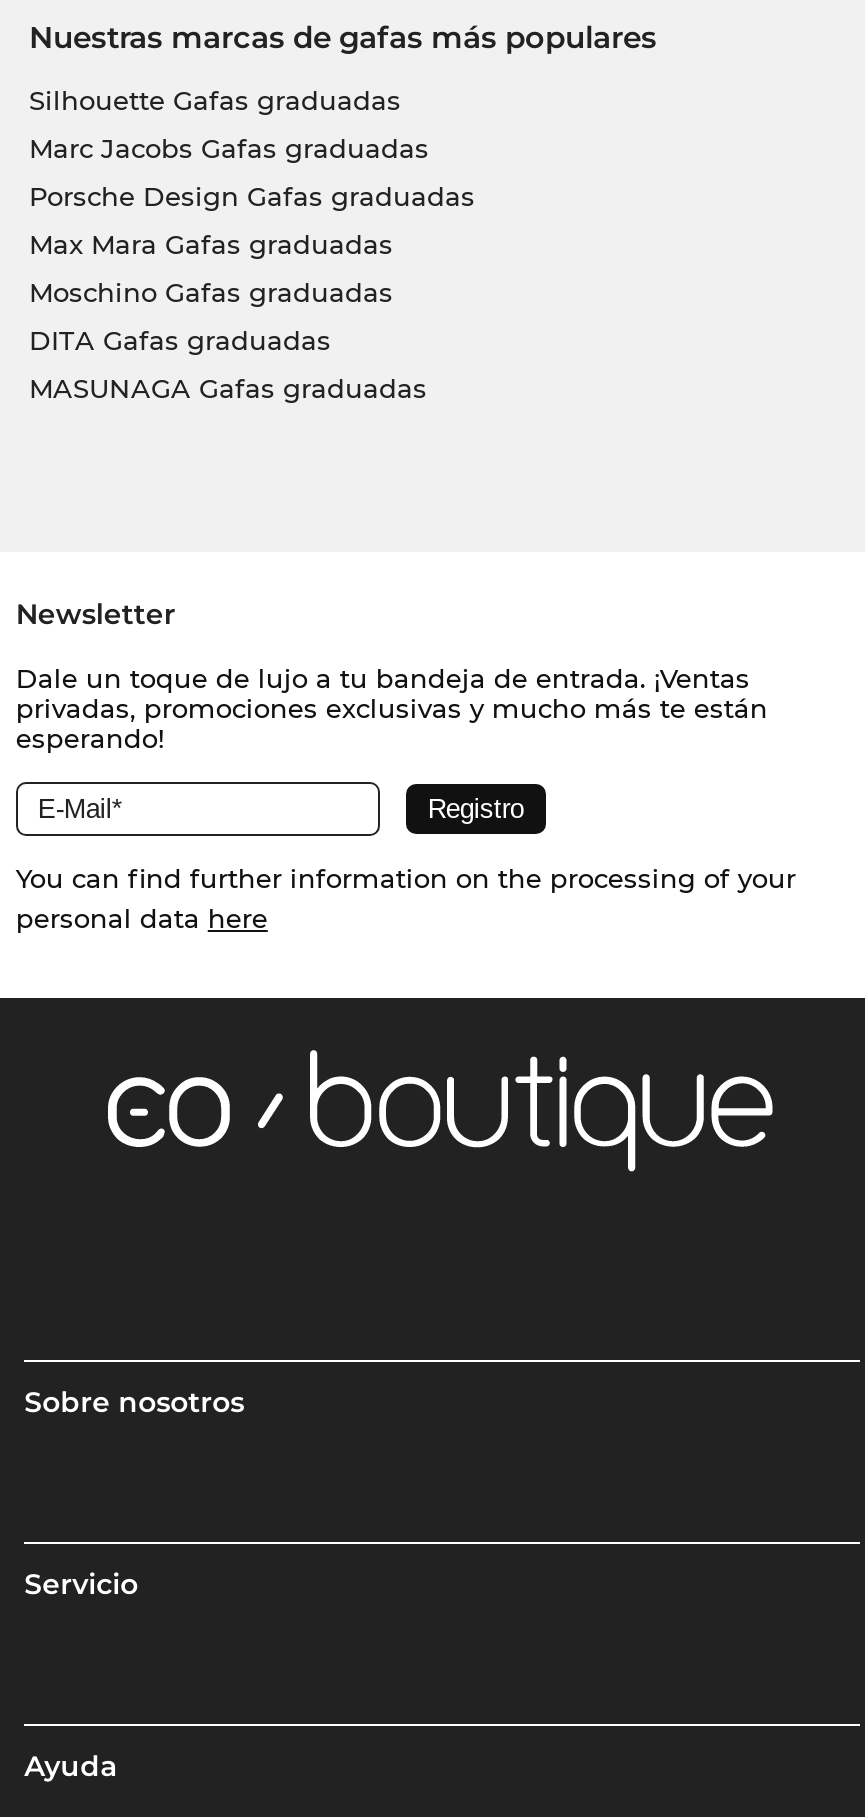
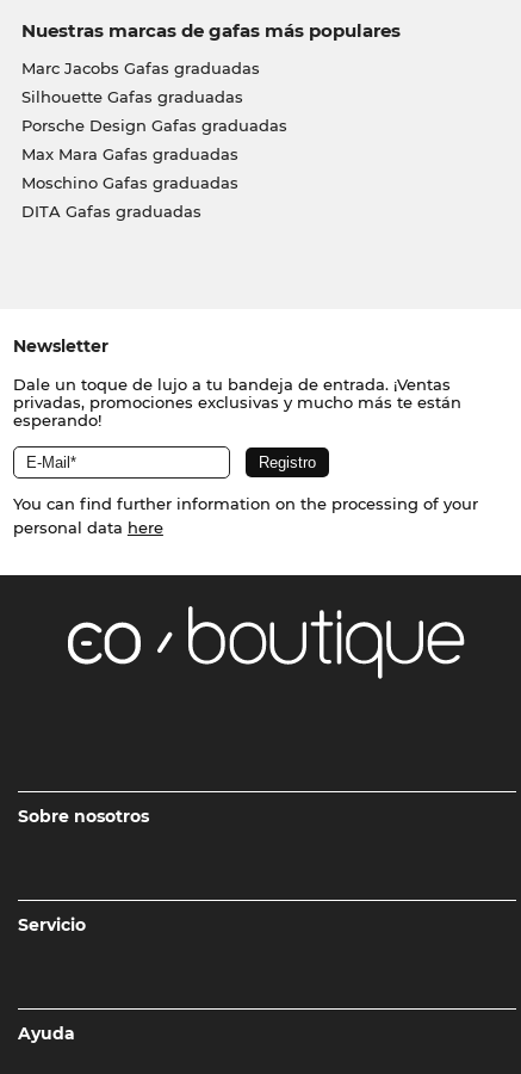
moved down: Silhouette Gafas graduadas

- MASUNAGA Gafas graduadas
